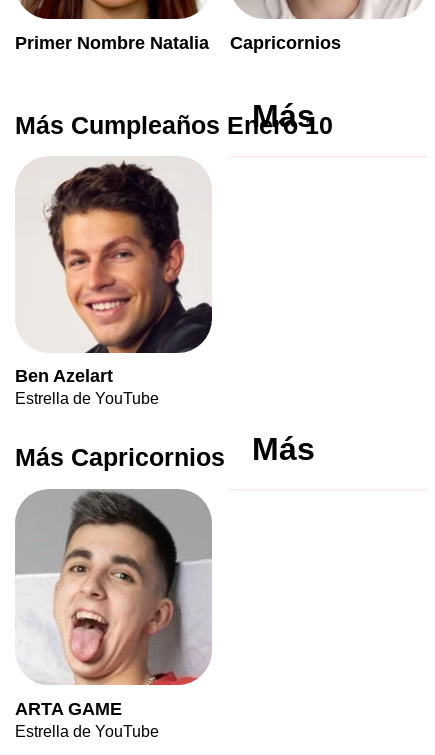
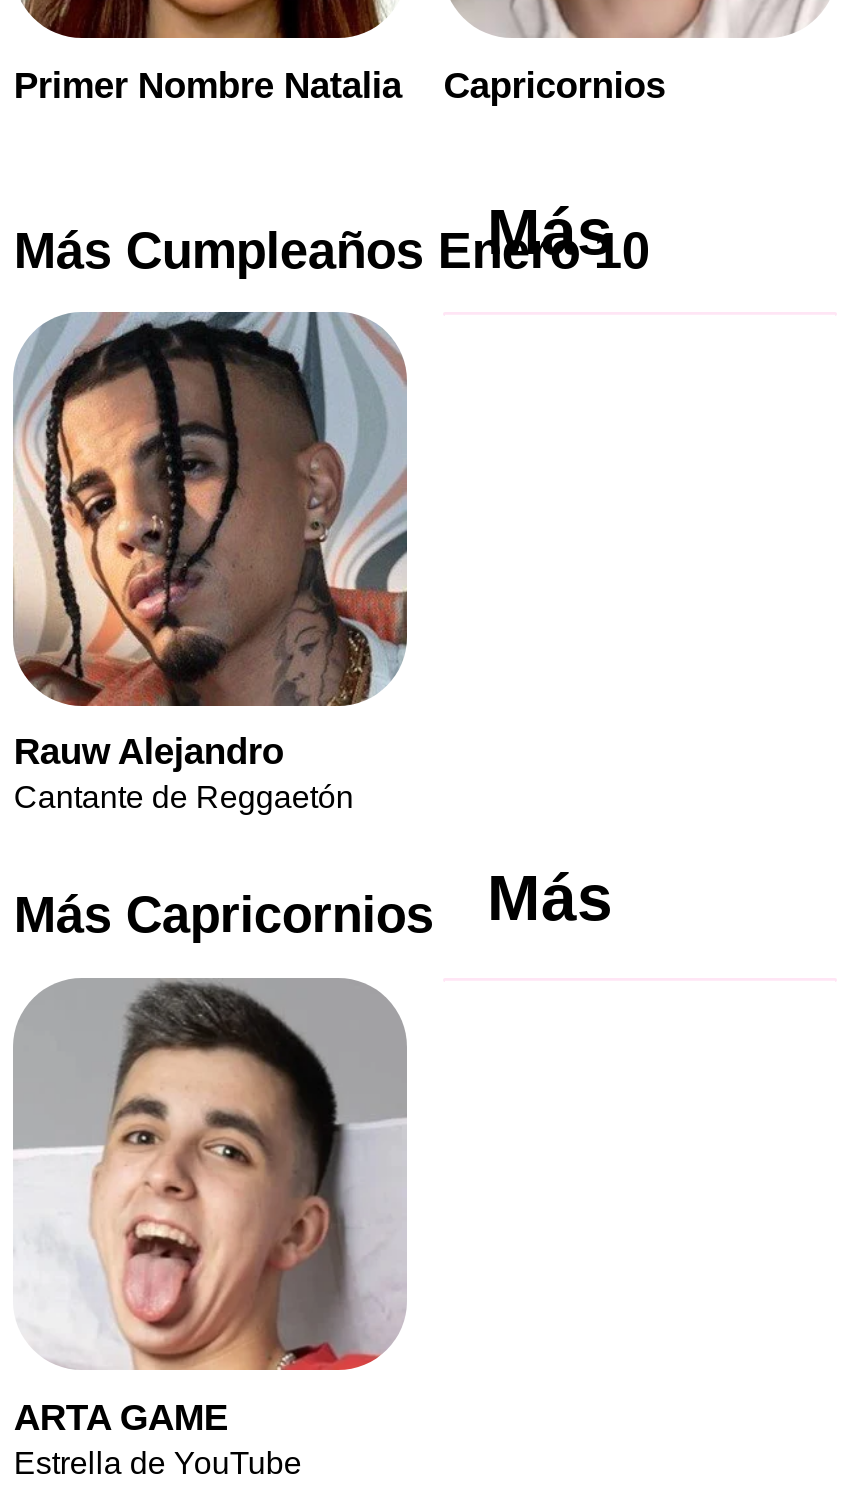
- [image]
- Ben Azelart
- Estrella de YouTube
+ [image]
+ Rauw Alejandro
+ Cantante de Reggaetón
